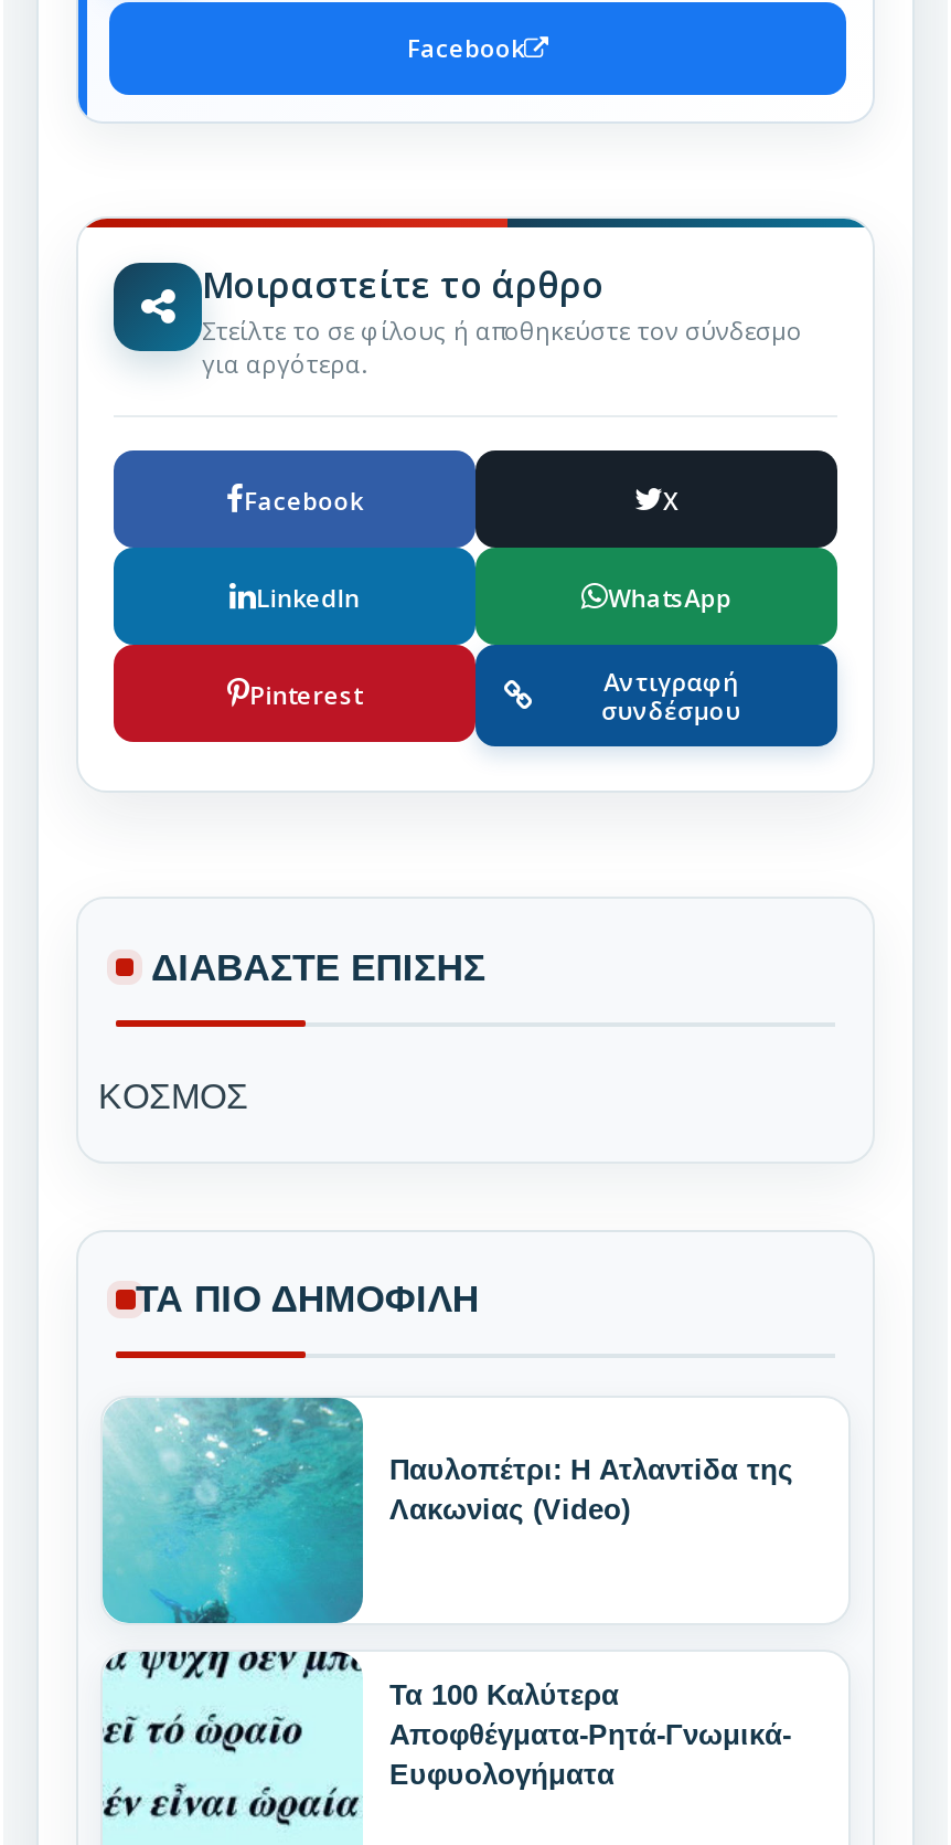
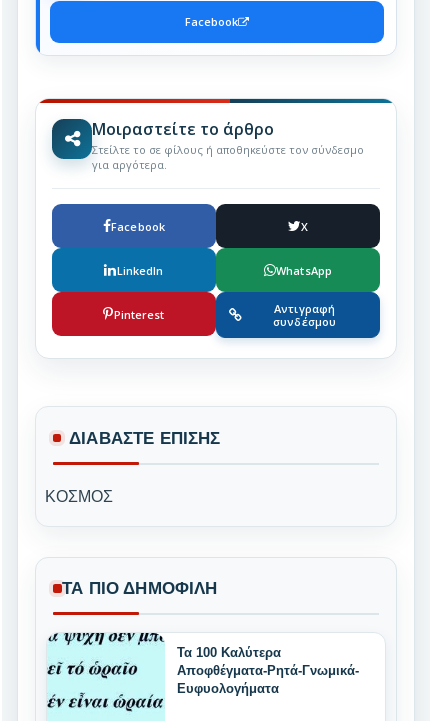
- [image]
- Παυλοπέτρι: Η Ατλαντiδα της
- Λακωνiας (Video)
